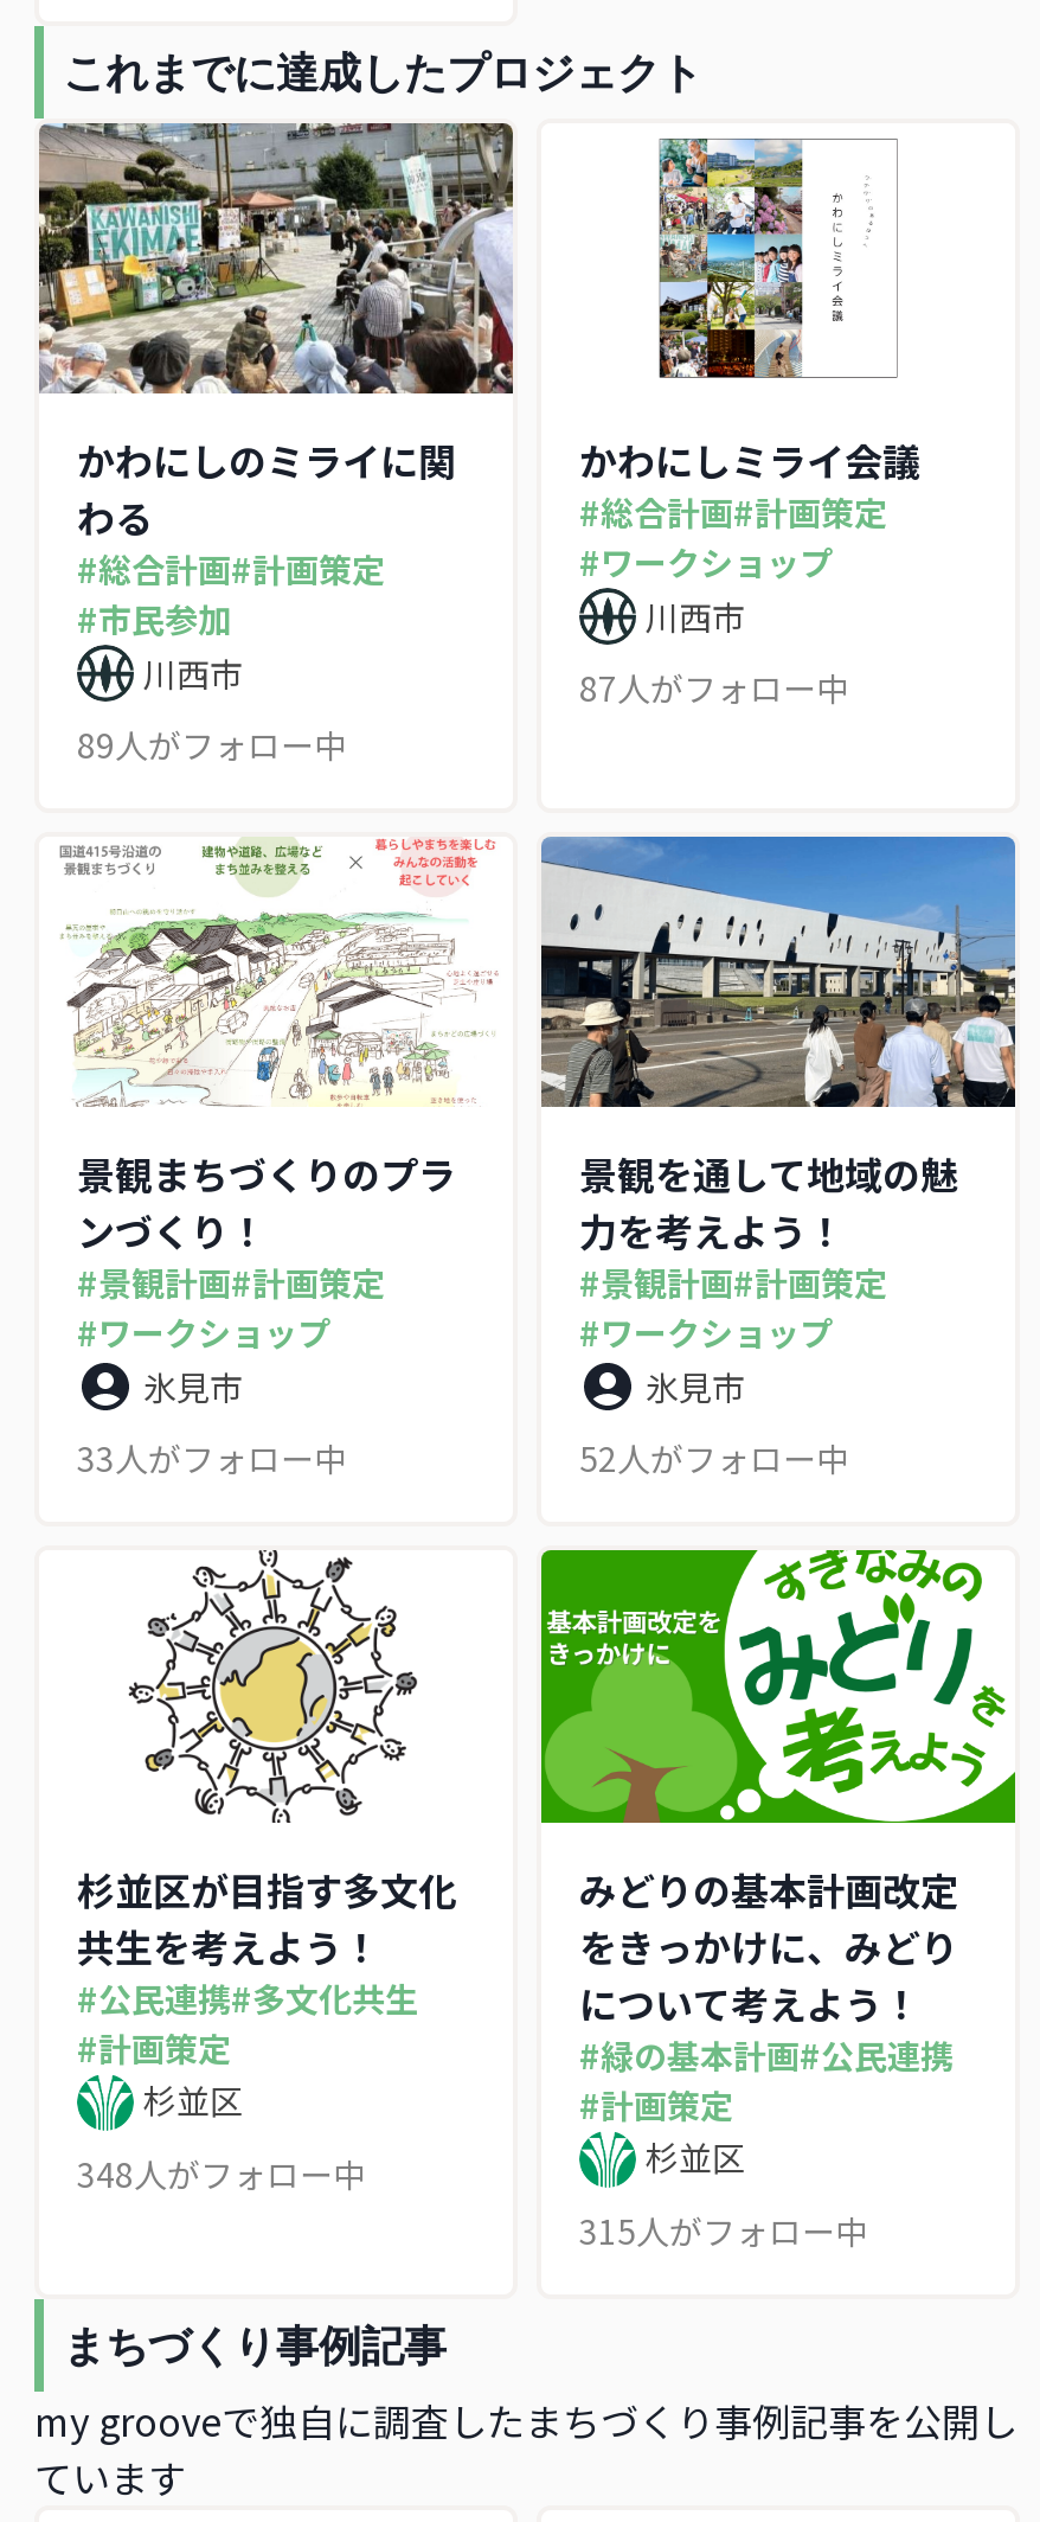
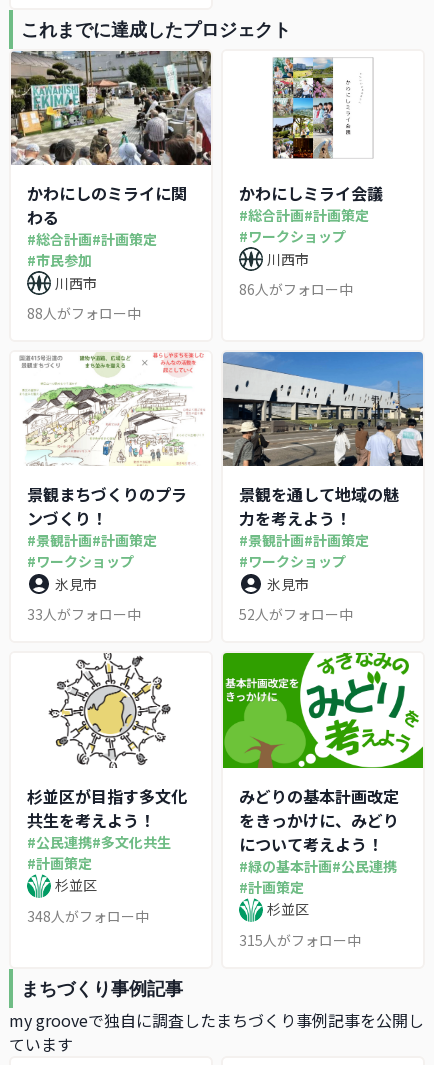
- 87人がフォロー中
+ 86人がフォロー中

- 89人がフォロー中
+ 88人がフォロー中
